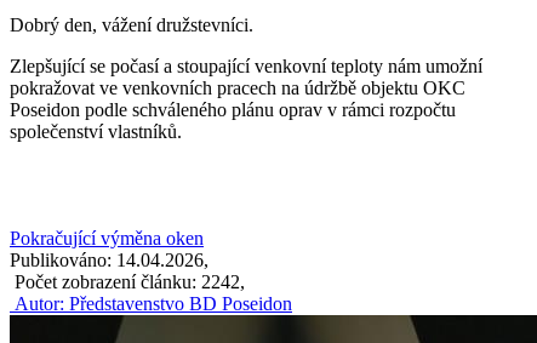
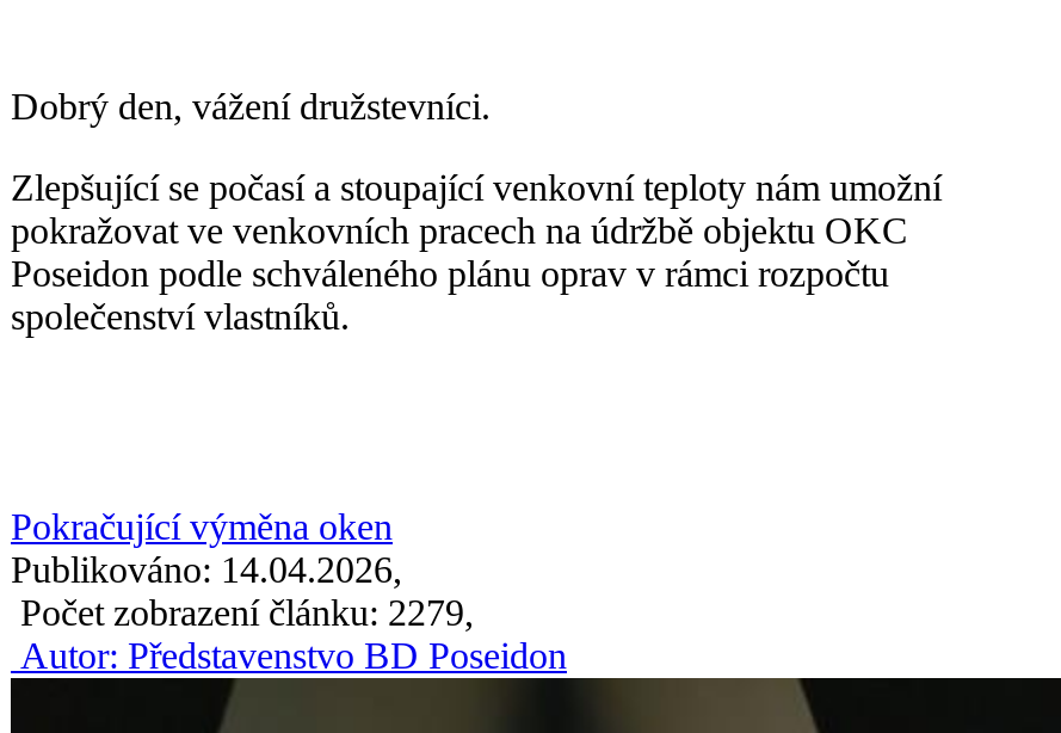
- Počet zobrazení článku: 2242,
+ Počet zobrazení článku: 2279,
